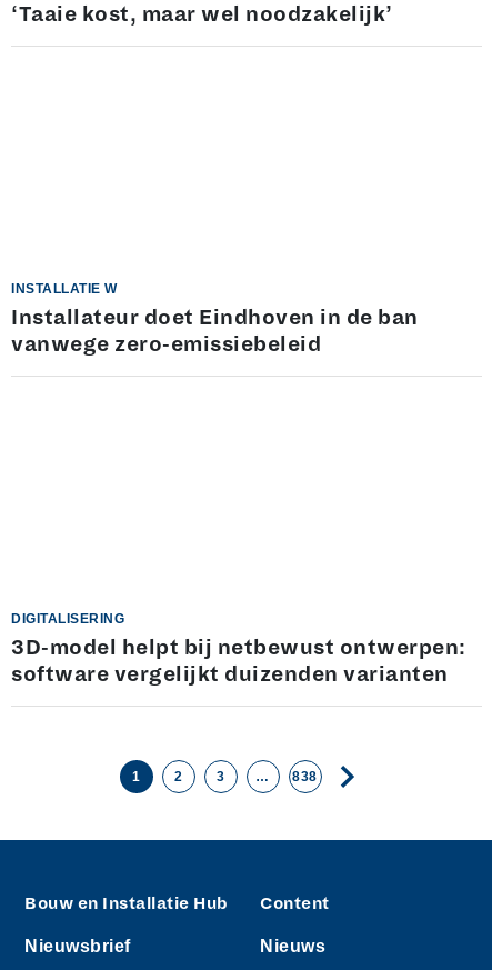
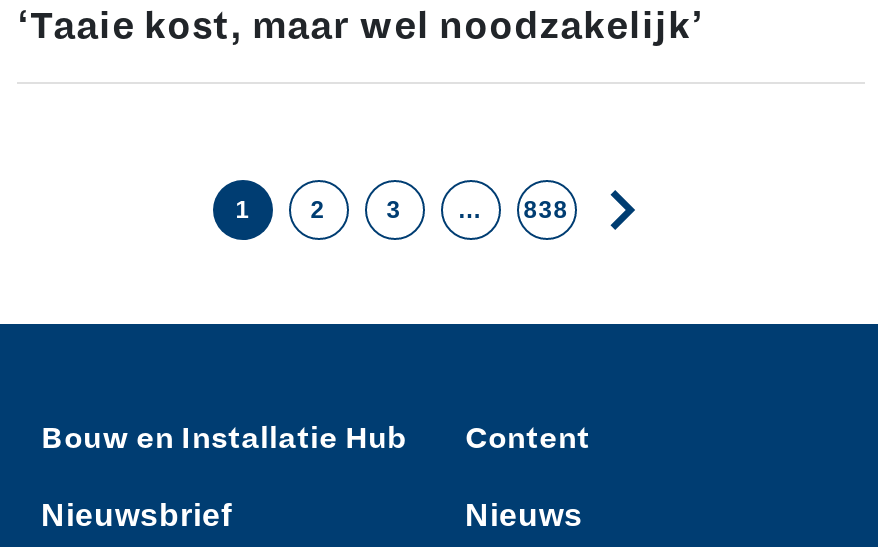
- INSTALLATIE W
- Installateur doet Eindhoven in de ban
- vanwege zero-emissiebeleid

- DIGITALISERING
- 3D-model helpt bij netbewust ontwerpen:
- software vergelijkt duizenden varianten
